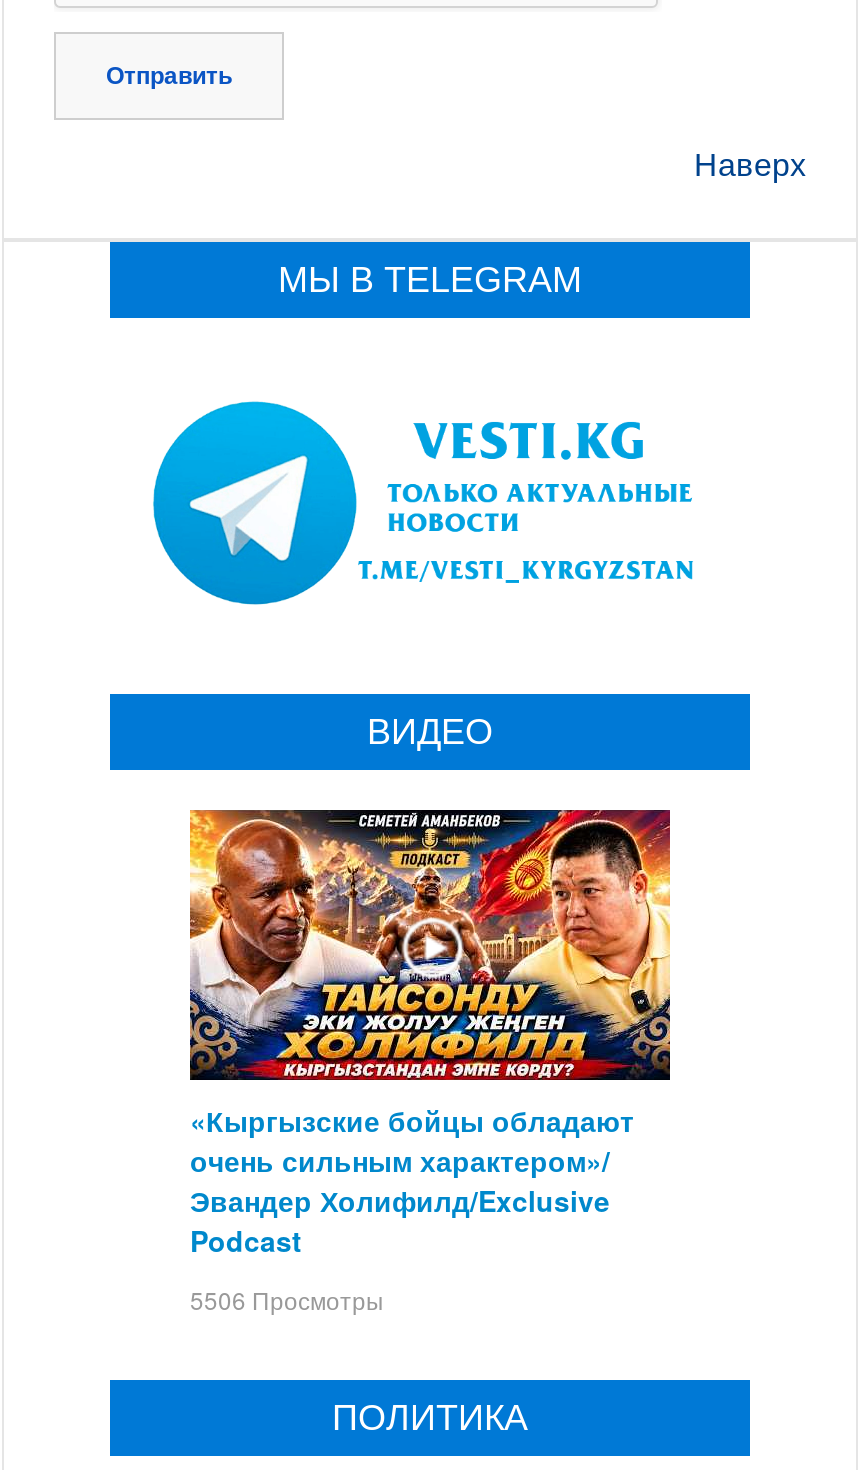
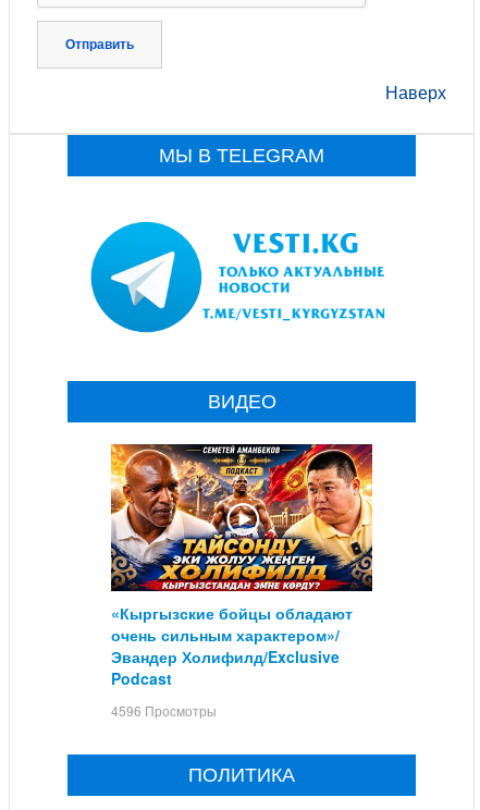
- 5506 Просмотры
+ 4596 Просмотры
